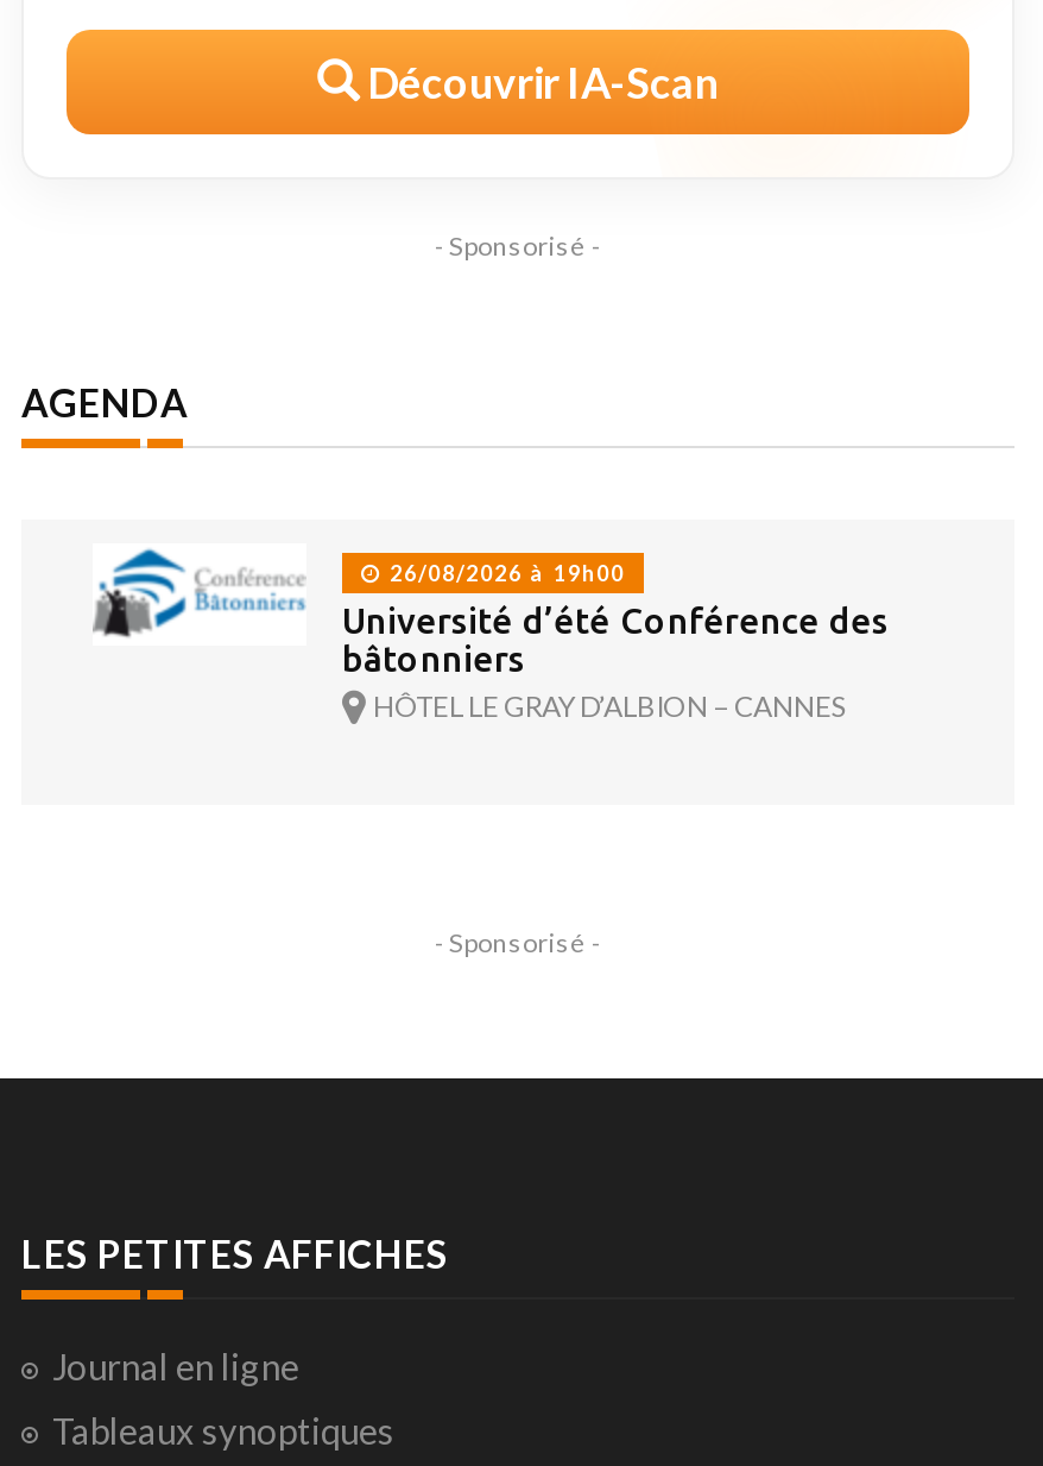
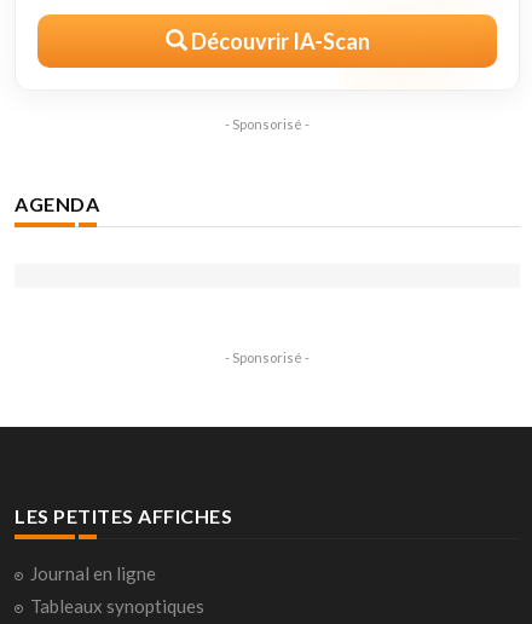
- [image]
- 26/08/2026 à 19h00
- Université d’été Conférence des
- bâtonniers
- HÔTEL LE GRAY D’ALBION – CANNES
